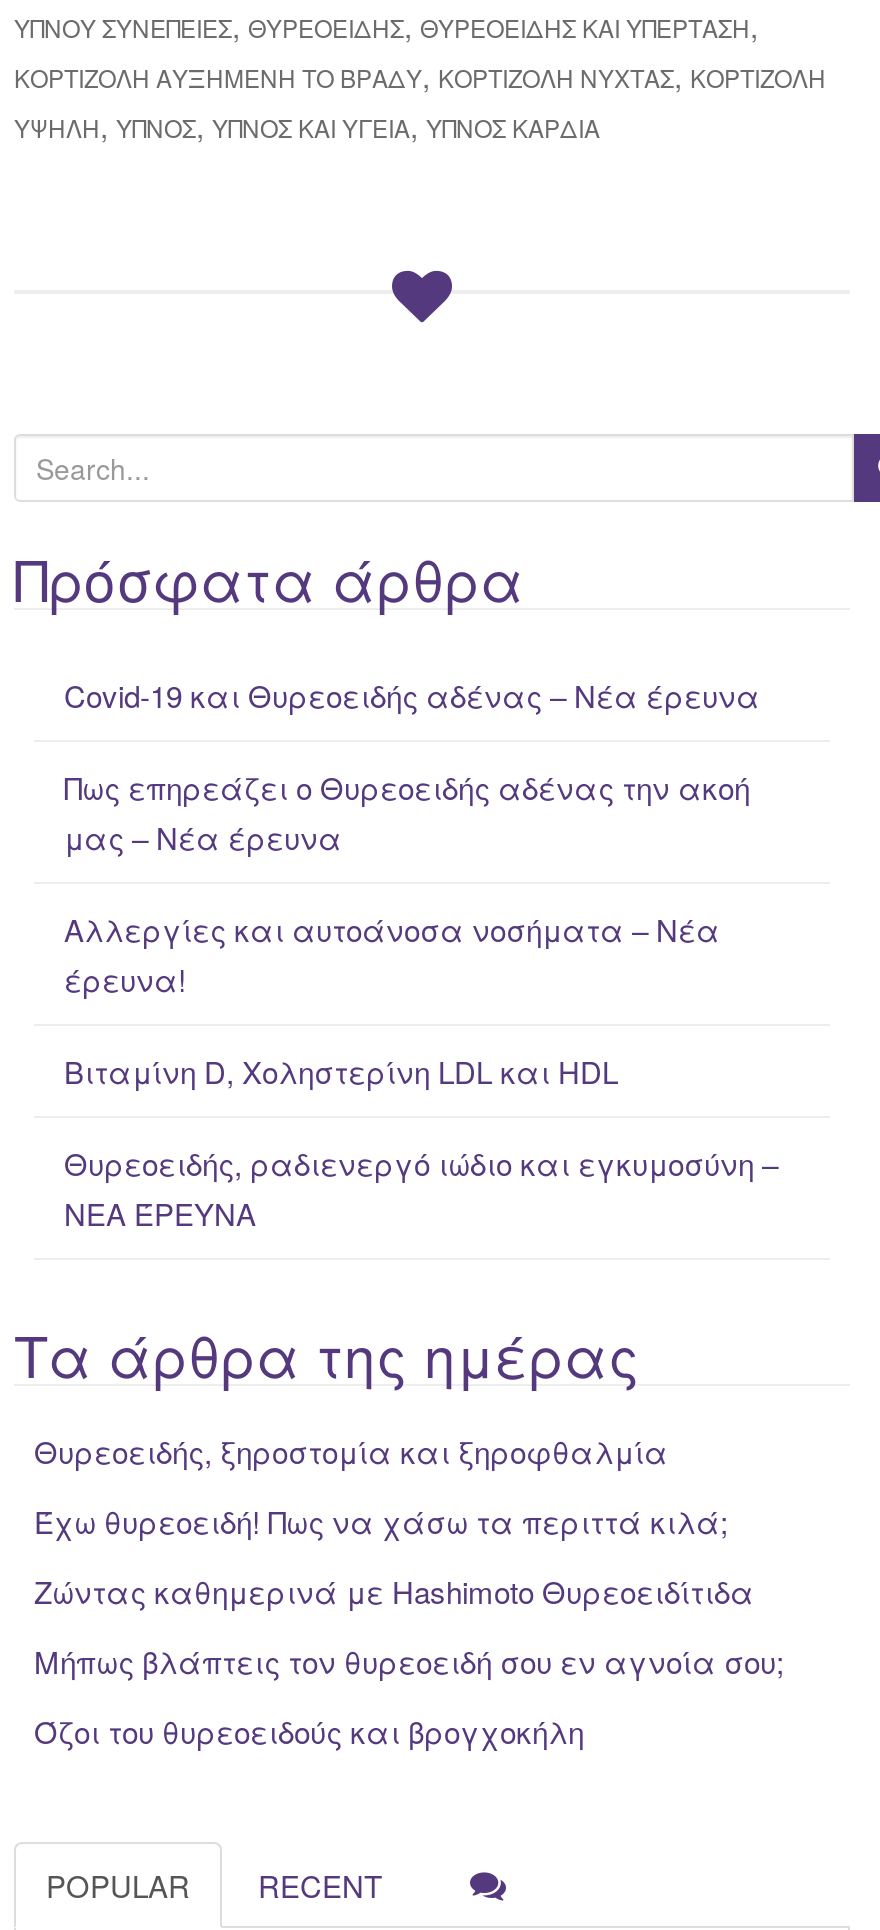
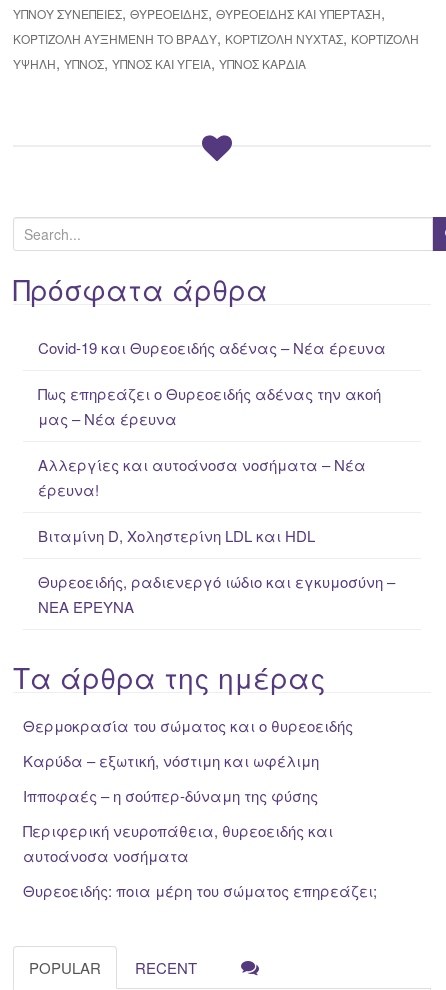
- Θυρεοειδής, ξηροστομία και ξηροφθαλμία
+ Θερμοκρασία του σώματος και ο θυρεοειδής

- Έχω θυρεοειδή! Πως να χάσω τα περιττά κιλά;
+ Καρύδα – εξωτική, νόστιμη και ωφέλιμη

- Ζώντας καθημερινά με Hashimoto Θυρεοειδίτιδα
+ Ιπποφαές – η σούπερ-δύναμη της φύσης

- Μήπως βλάπτεις τον θυρεοειδή σου εν αγνοία σου;
+ Περιφερική νευροπάθεια, θυρεοειδής και
+ αυτοάνοσα νοσήματα

- Όζοι του θυρεοειδούς και βρογχοκήλη
+ Θυρεοειδής: ποια μέρη του σώματος επηρεάζει;
